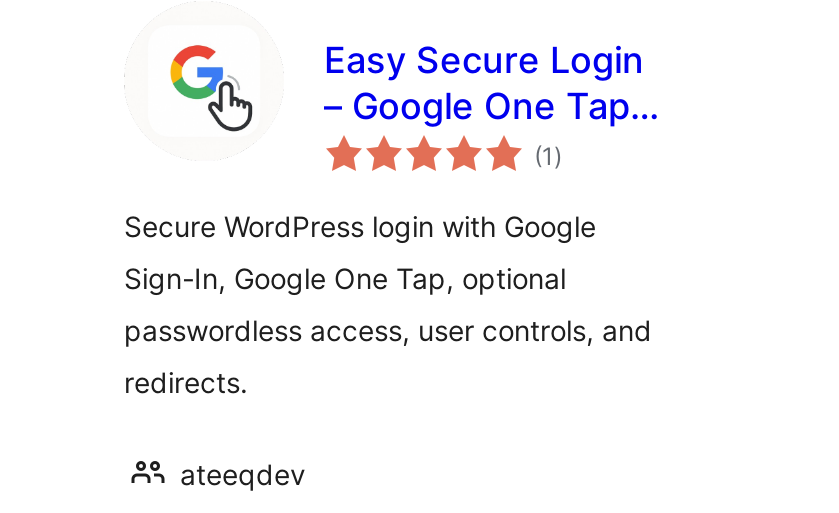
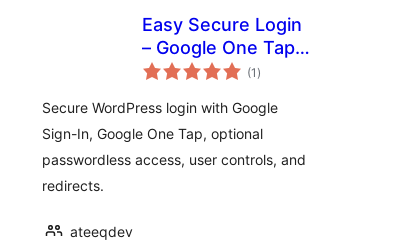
- [image]
